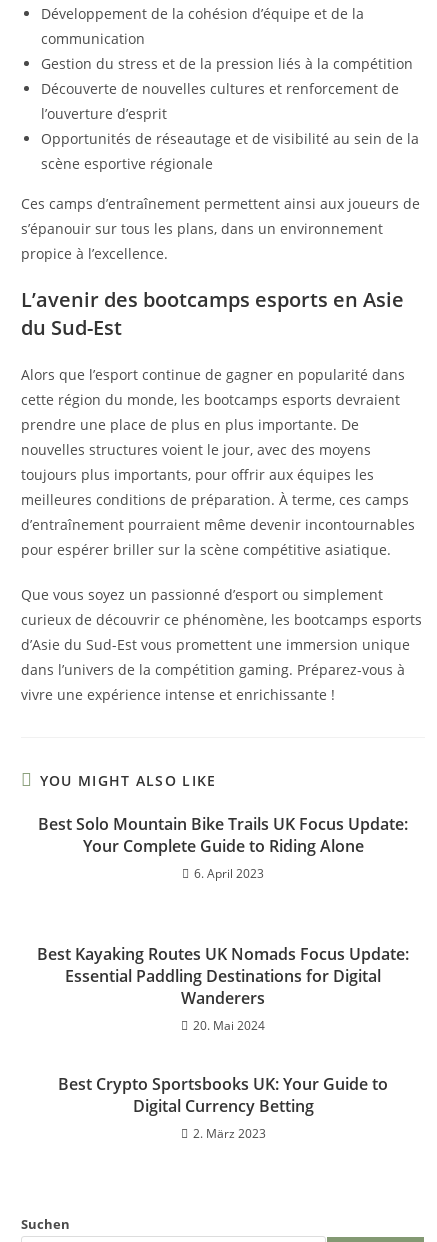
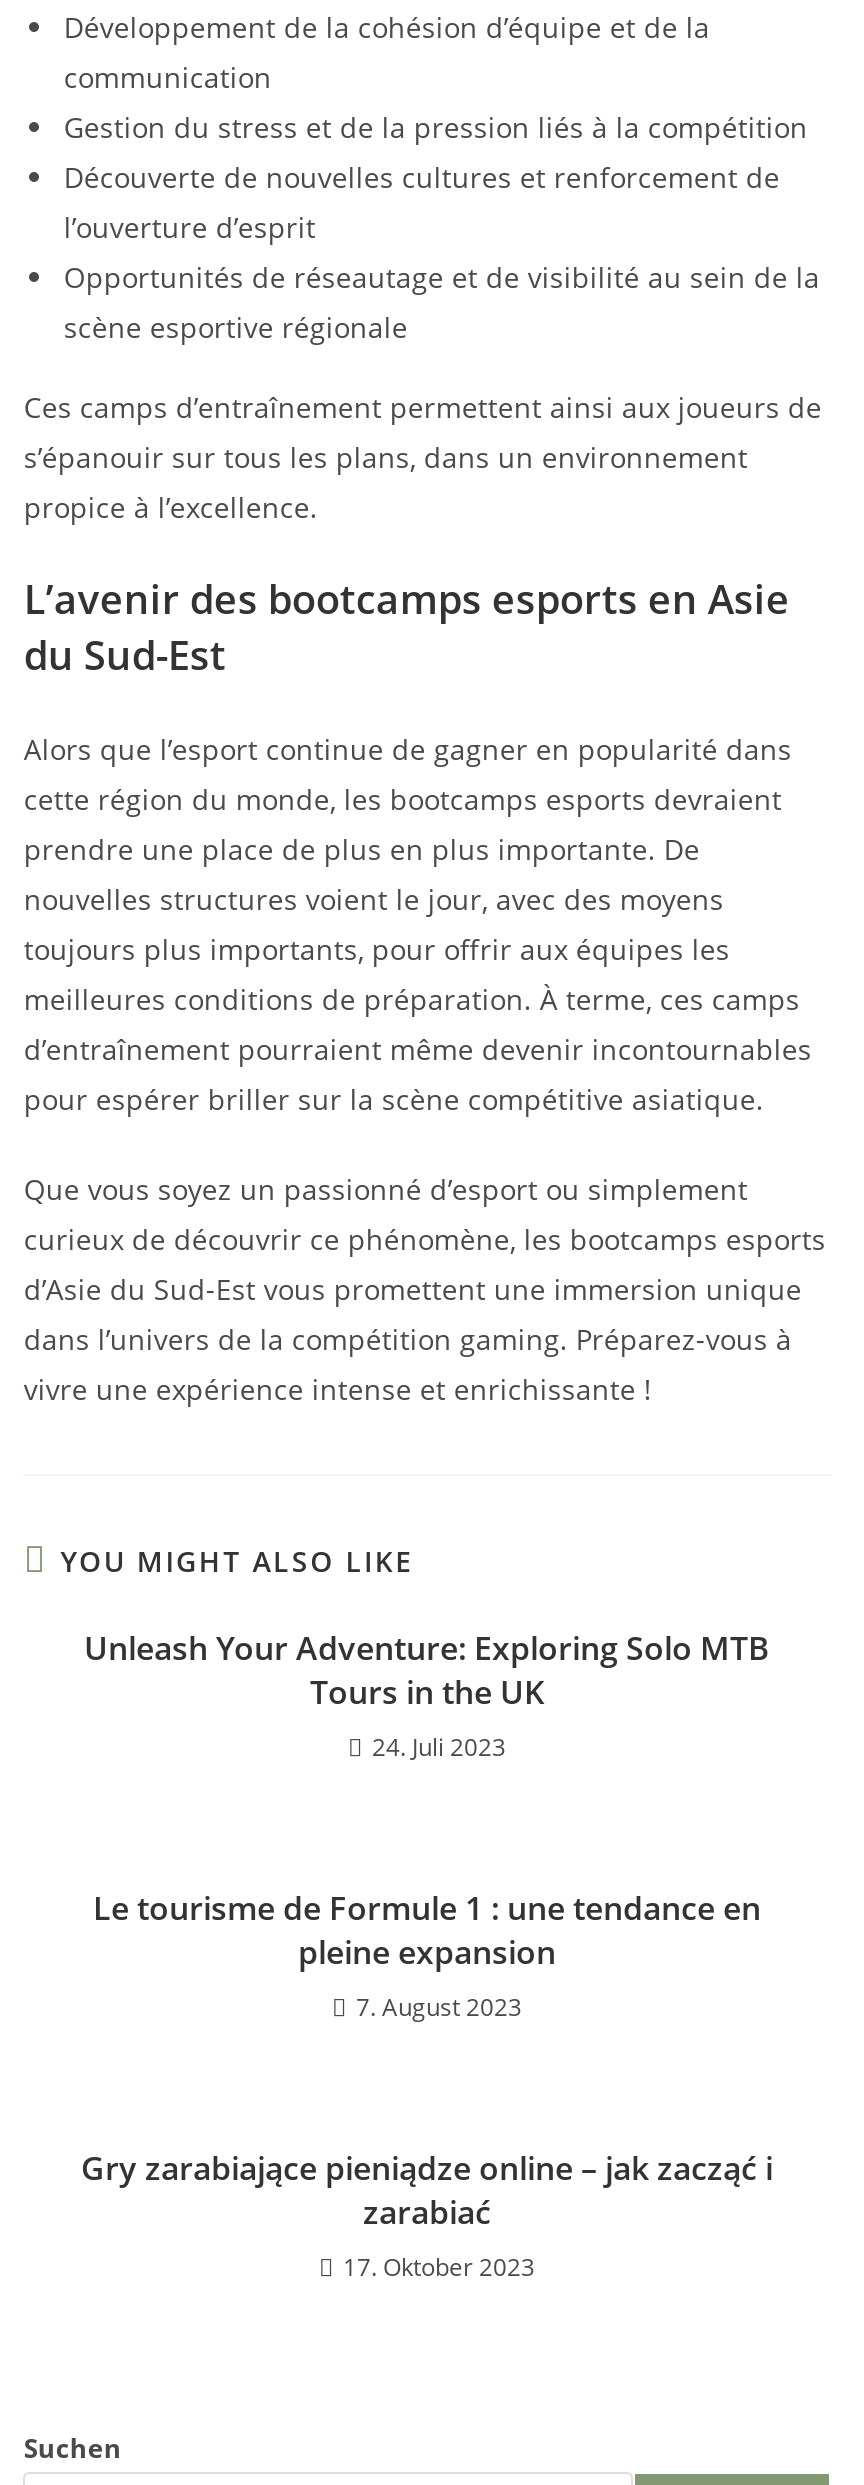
- Best Solo Mountain Bike Trails UK Focus Update:
- Your Complete Guide to Riding Alone
- 6. April 2023
+ Unleash Your Adventure: Exploring Solo MTB
+ Tours in the UK
+ 24. Juli 2023

- Best Kayaking Routes UK Nomads Focus Update:
- Essential Paddling Destinations for Digital
- Wanderers
- 20. Mai 2024
+ Le tourisme de Formule 1 : une tendance en
+ pleine expansion
+ 7. August 2023

- Best Crypto Sportsbooks UK: Your Guide to
- Digital Currency Betting
- 2. März 2023
+ Gry zarabiające pieniądze online – jak zacząć i
+ zarabiać
+ 17. Oktober 2023
